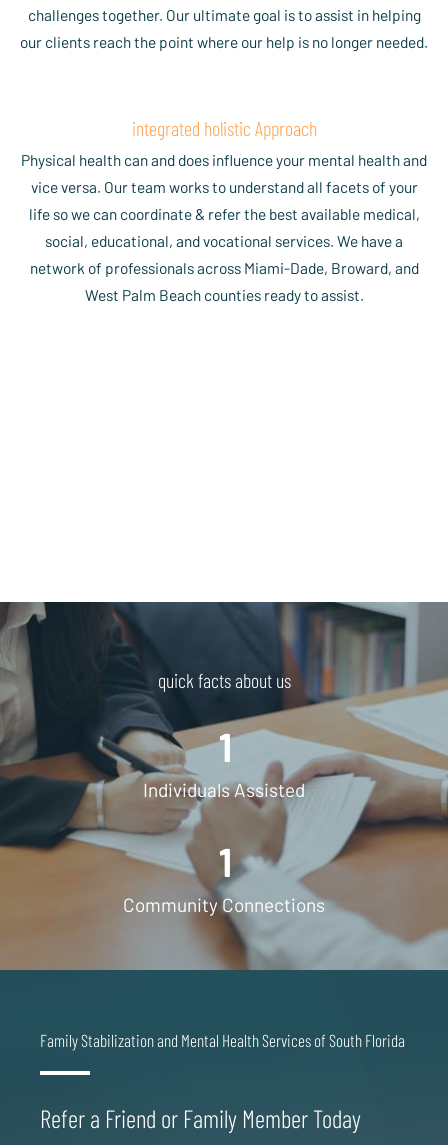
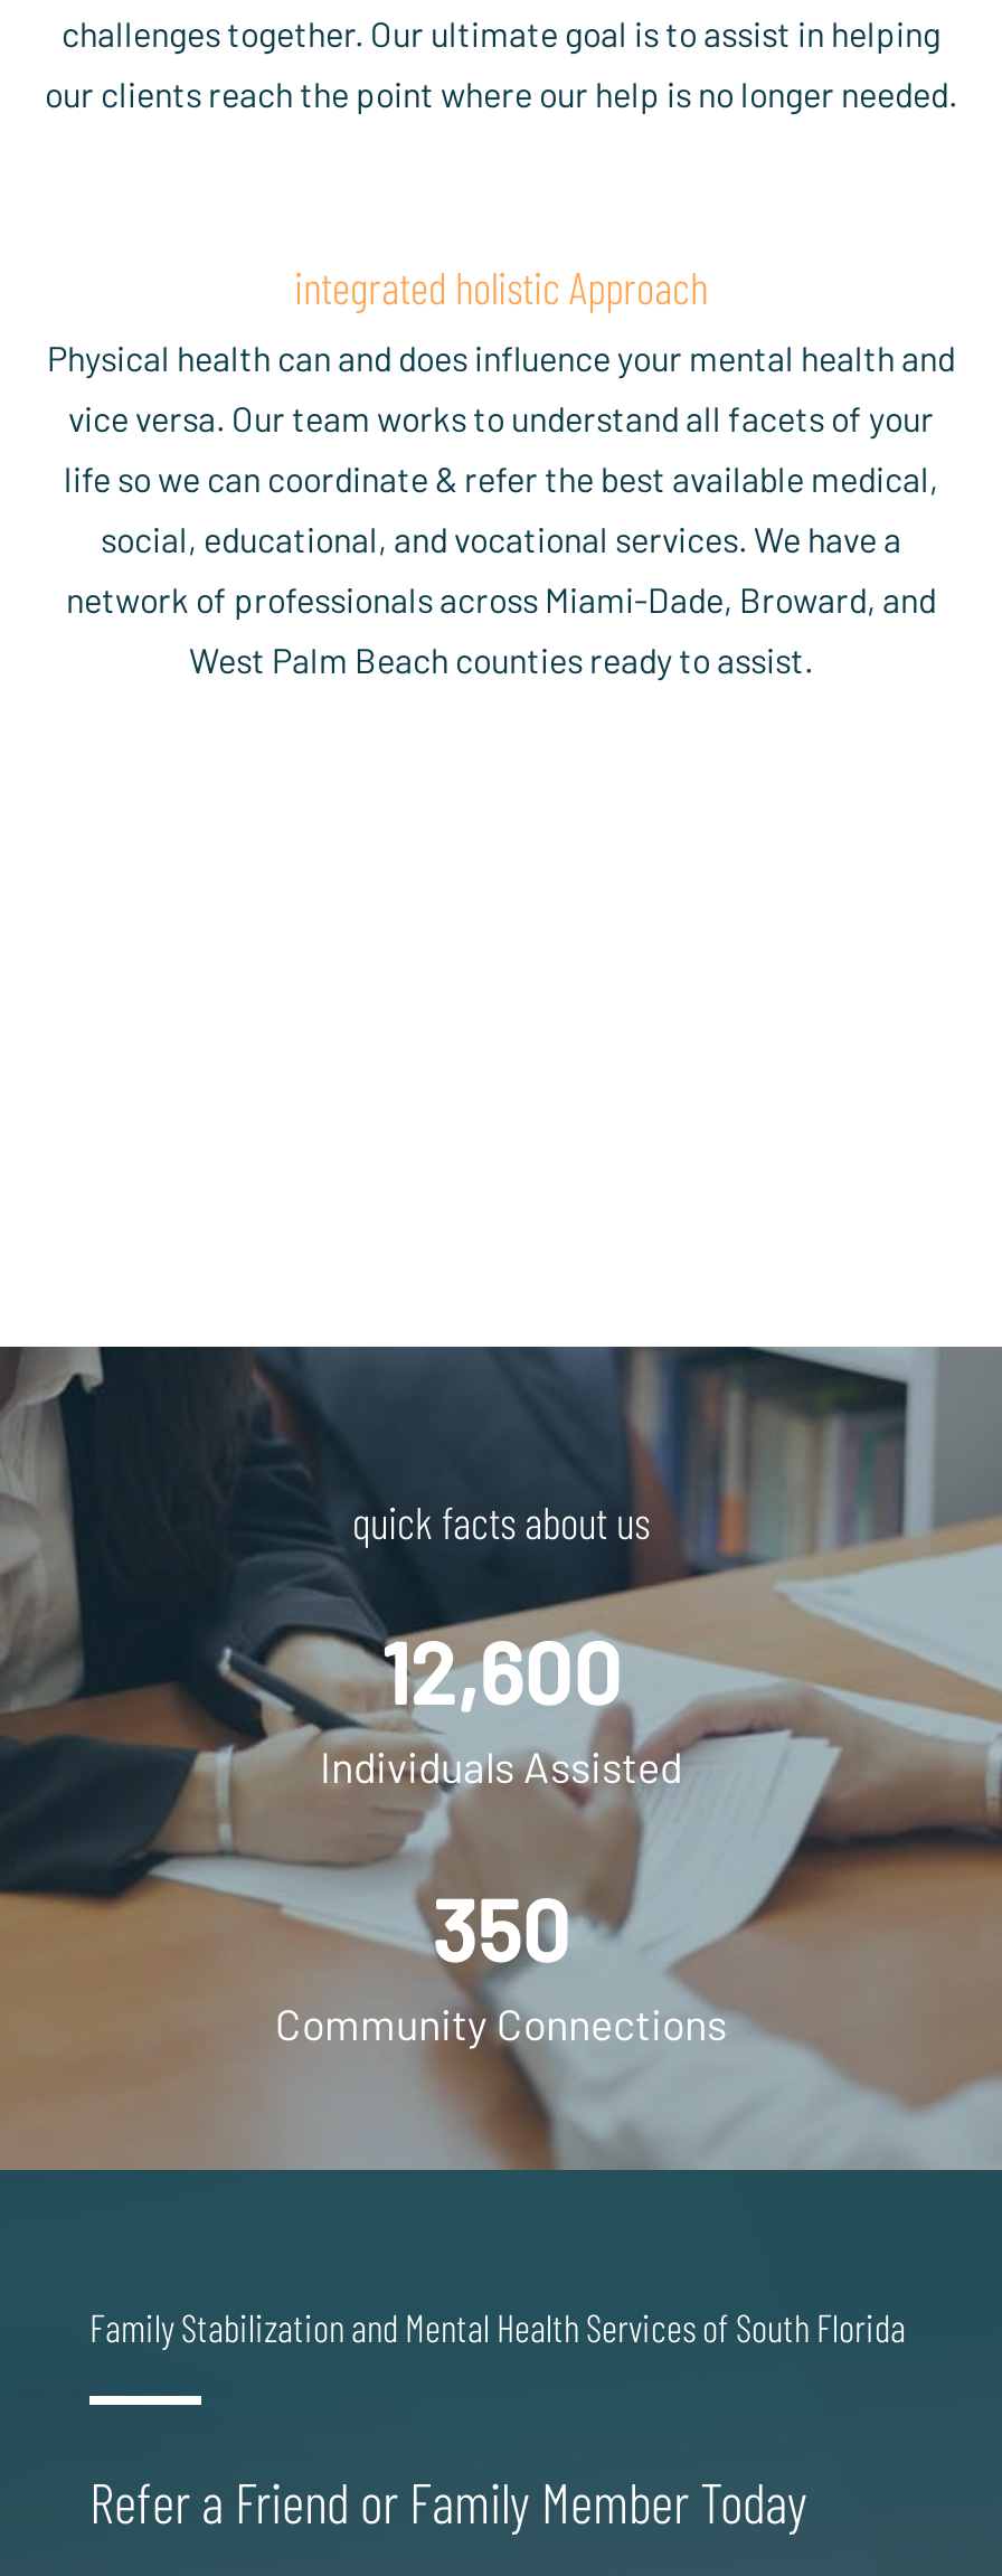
- 1
+ 12,600

- 1
+ 350
